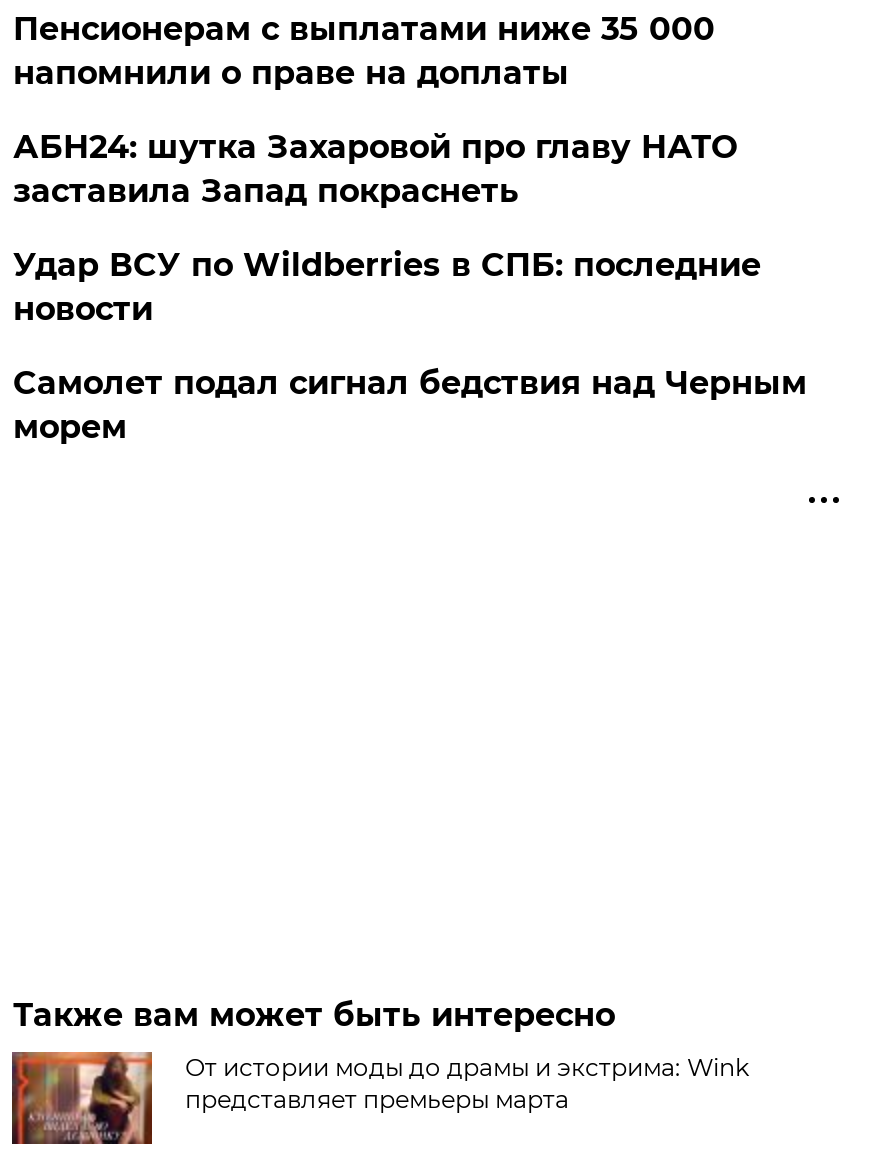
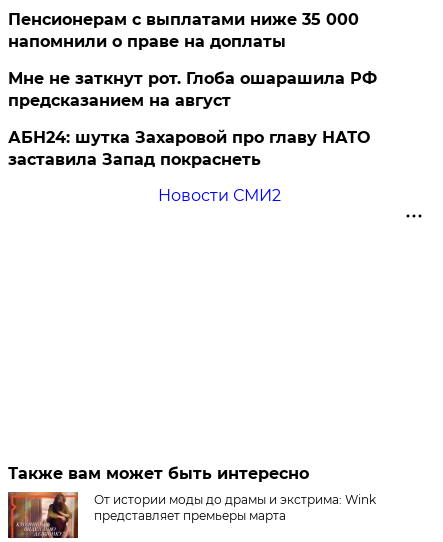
+ Мне не заткнут рот. Глоба ошарашила РФ
+ предсказанием на август

moved down: АБН24: шутка Захаровой про главу НАТО | заставила Запад покраснеть

- Удар ВСУ по Wildberries в СПБ: последние
- новости
- Самолет подал сигнал бедствия над Черным
- морем
+ Новости СМИ2
